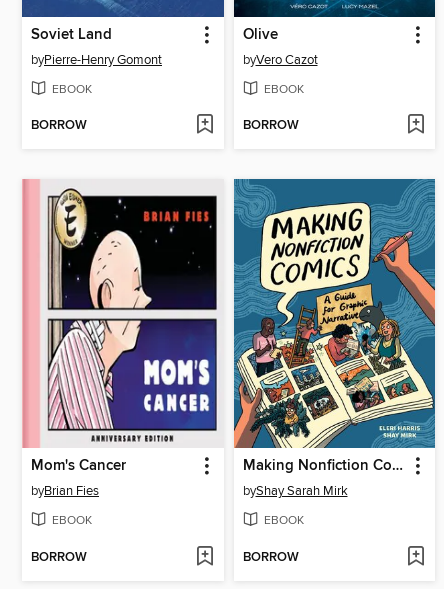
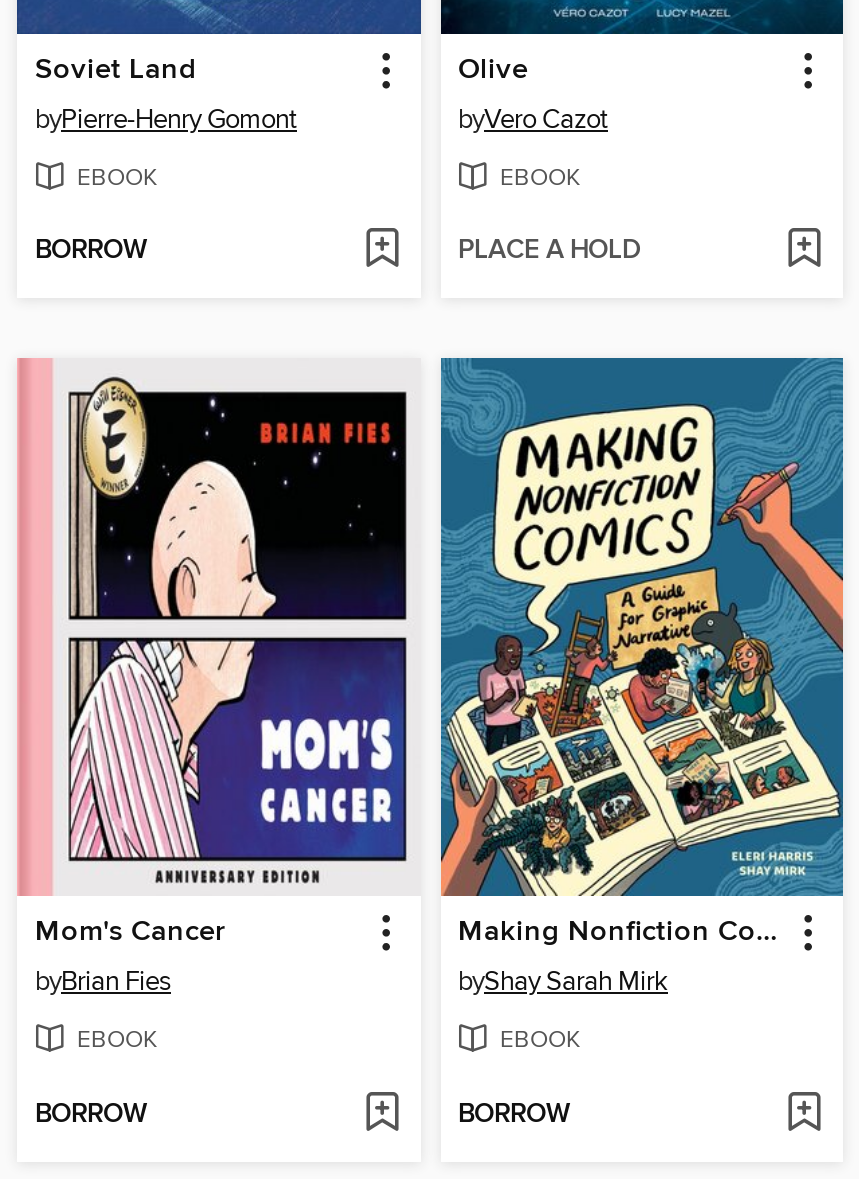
- BORROW
+ PLACE A HOLD
